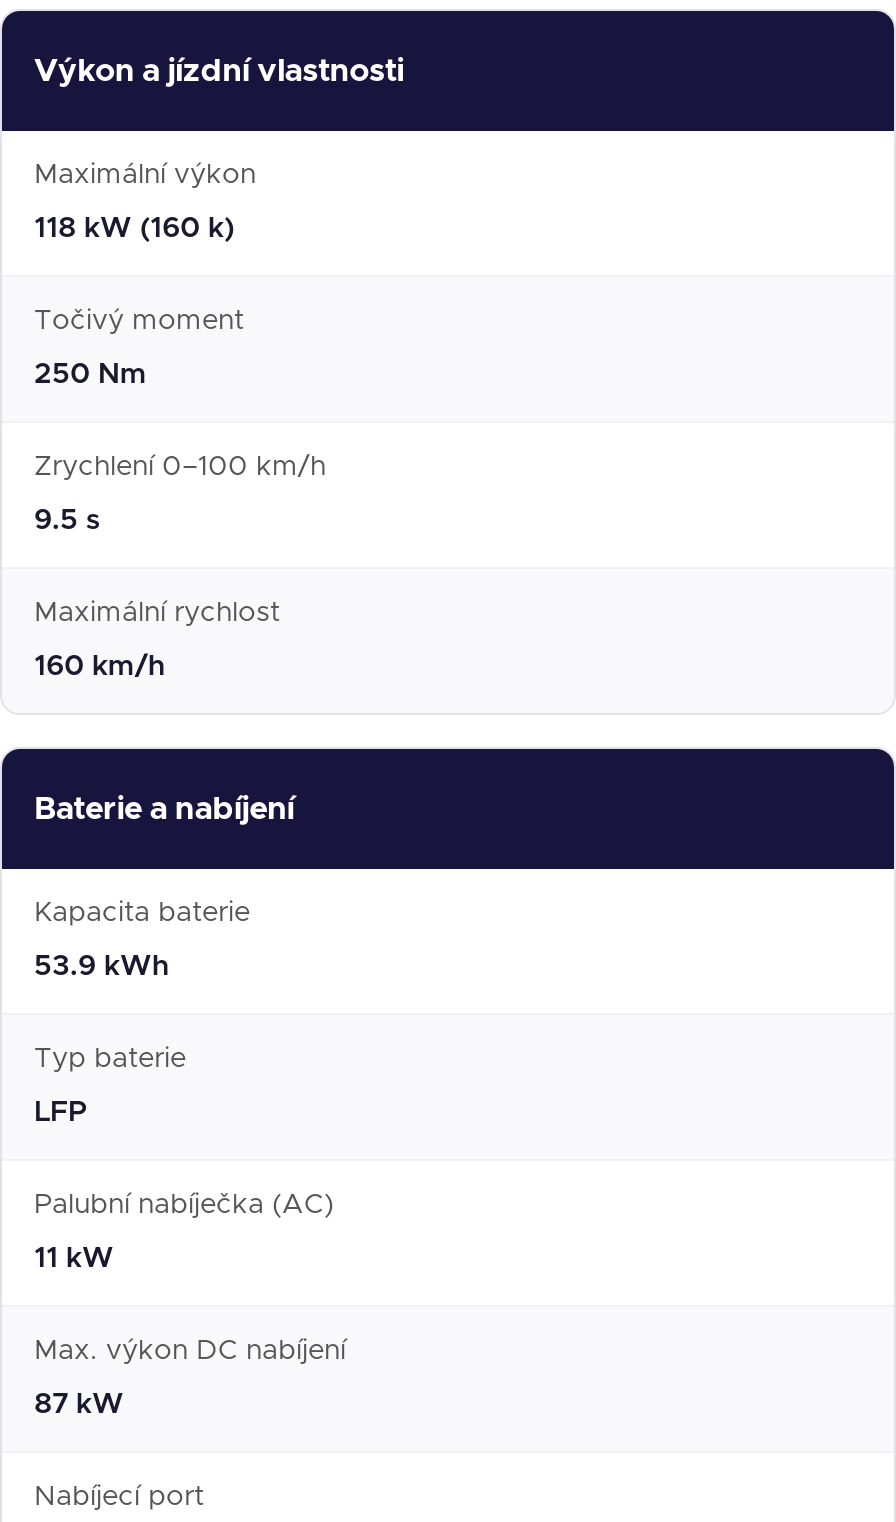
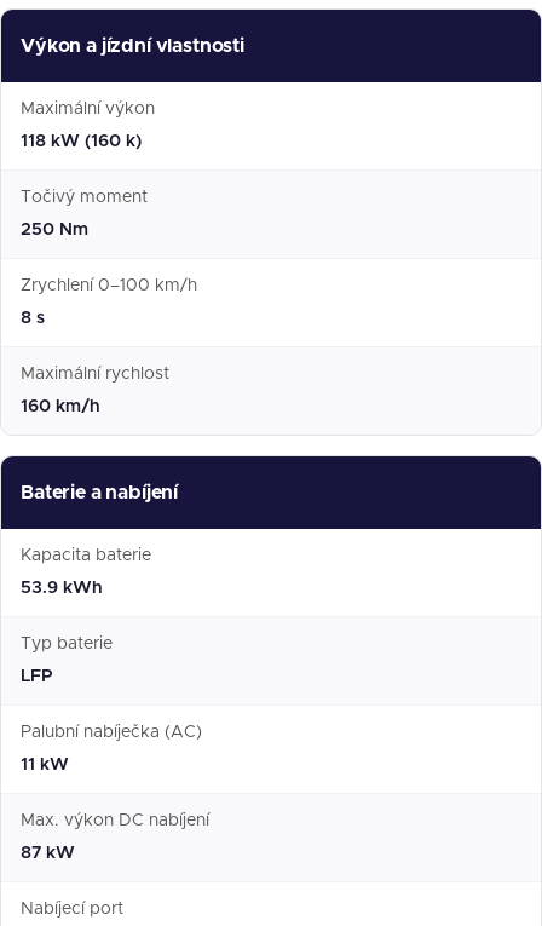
- 9.5 s
+ 8 s
